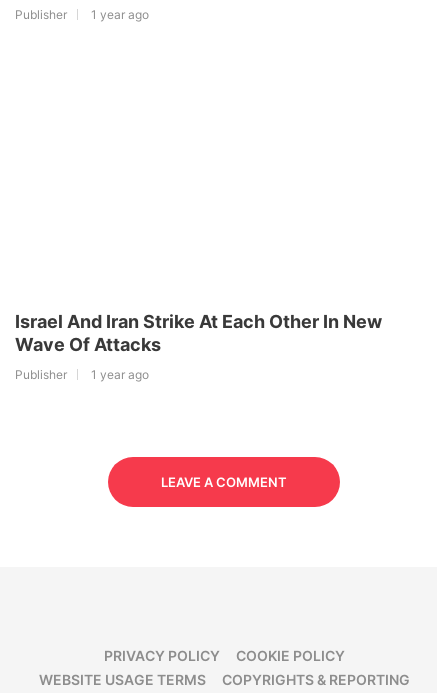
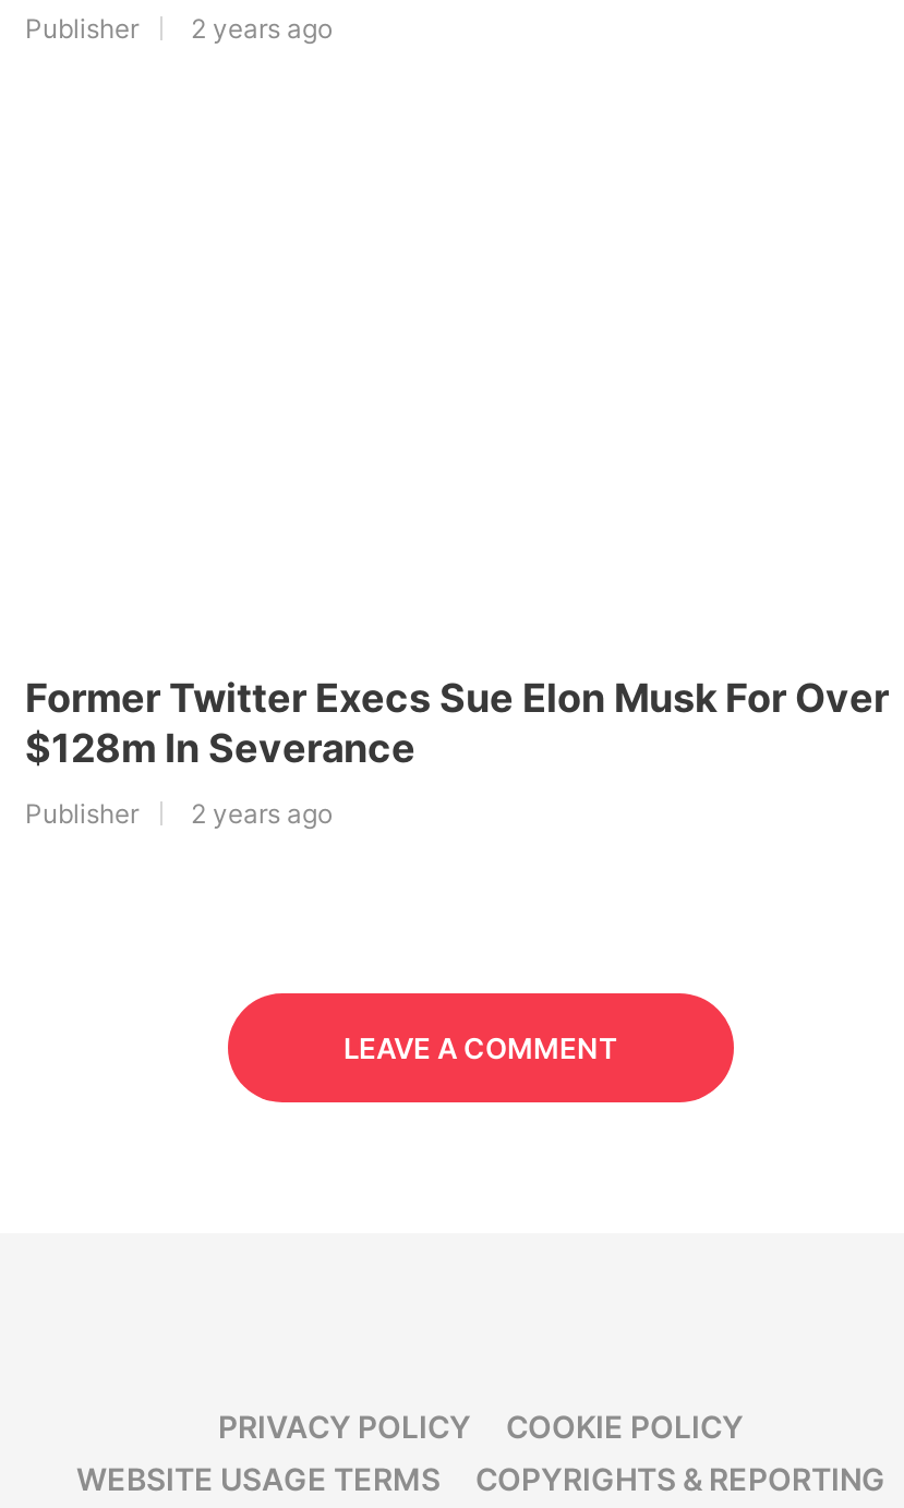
- Publisher 1 year ago
+ Publisher 2 years ago

- Israel And Iran Strike At Each Other In New
- Wave Of Attacks
+ Former Twitter Execs Sue Elon Musk For Over
+ $128m In Severance

- Publisher 1 year ago
+ Publisher 2 years ago
